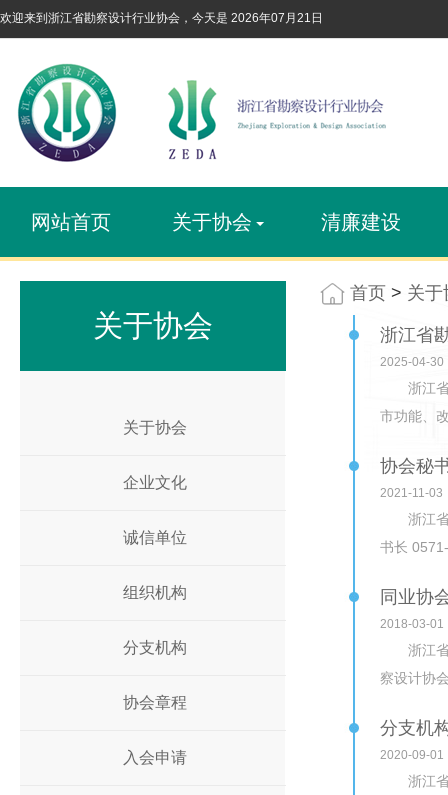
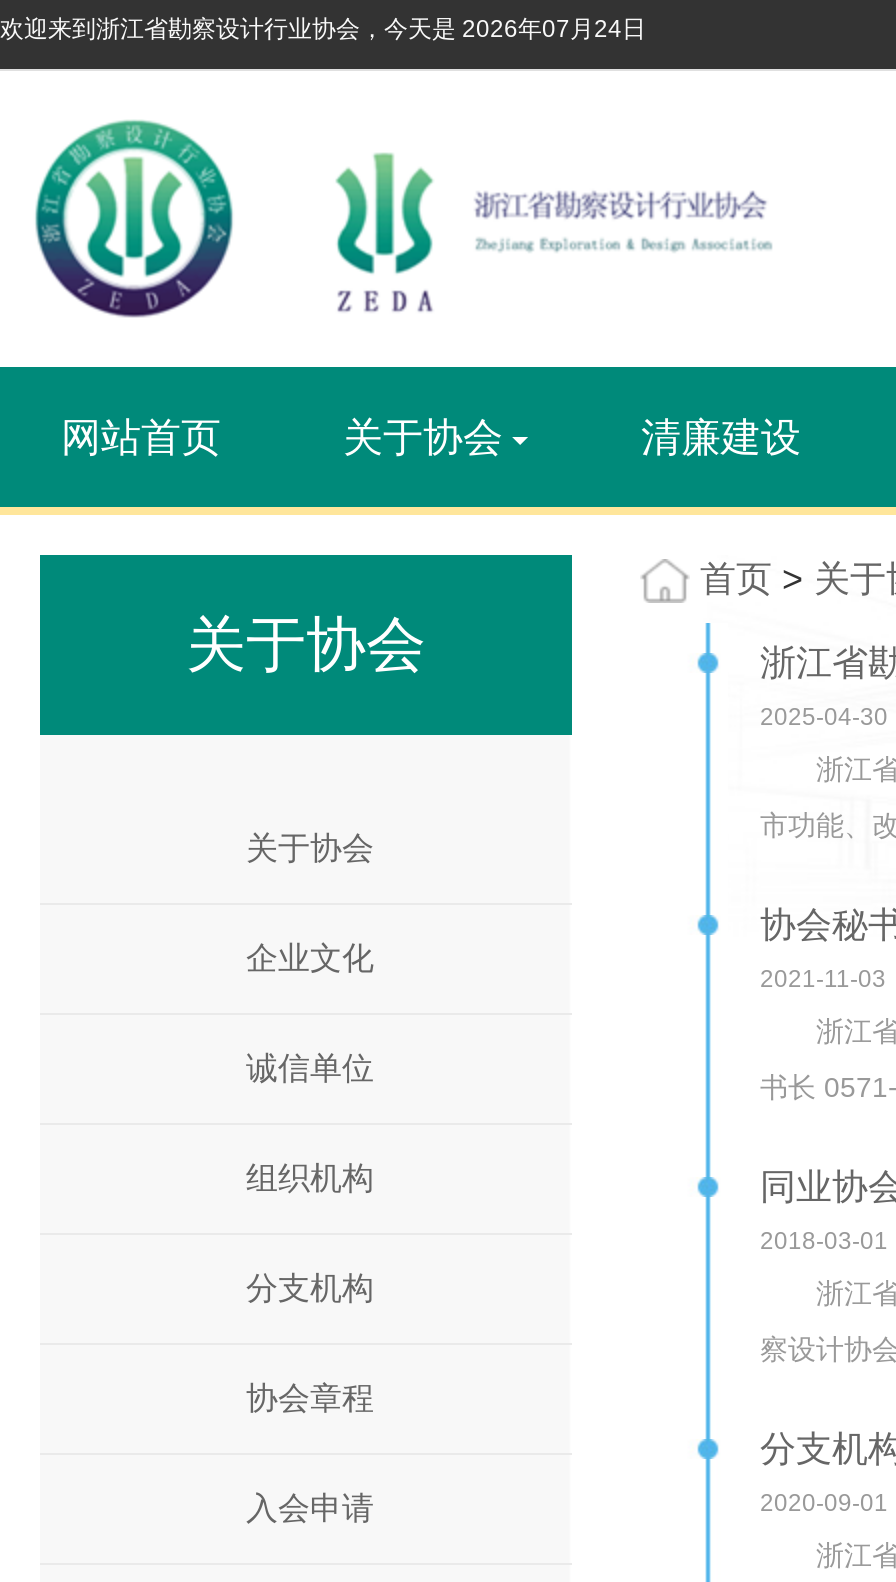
- 欢迎来到浙江省勘察设计行业协会，今天是2026年07月21日
+ 欢迎来到浙江省勘察设计行业协会，今天是2026年07月24日
